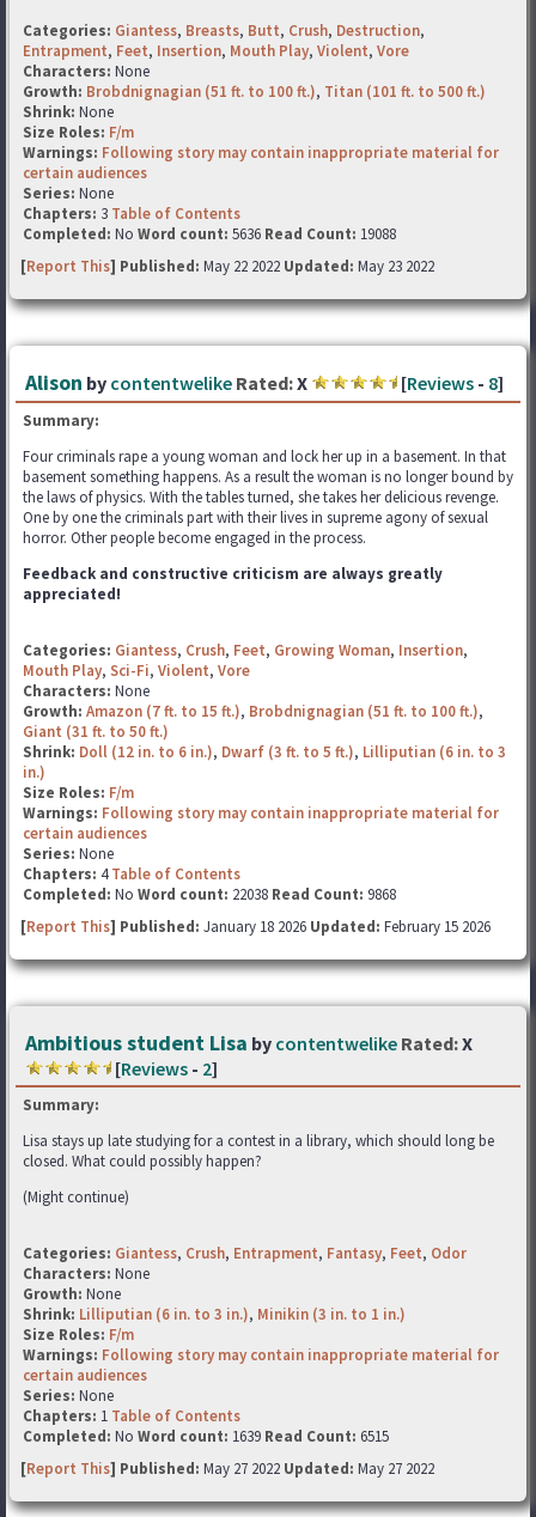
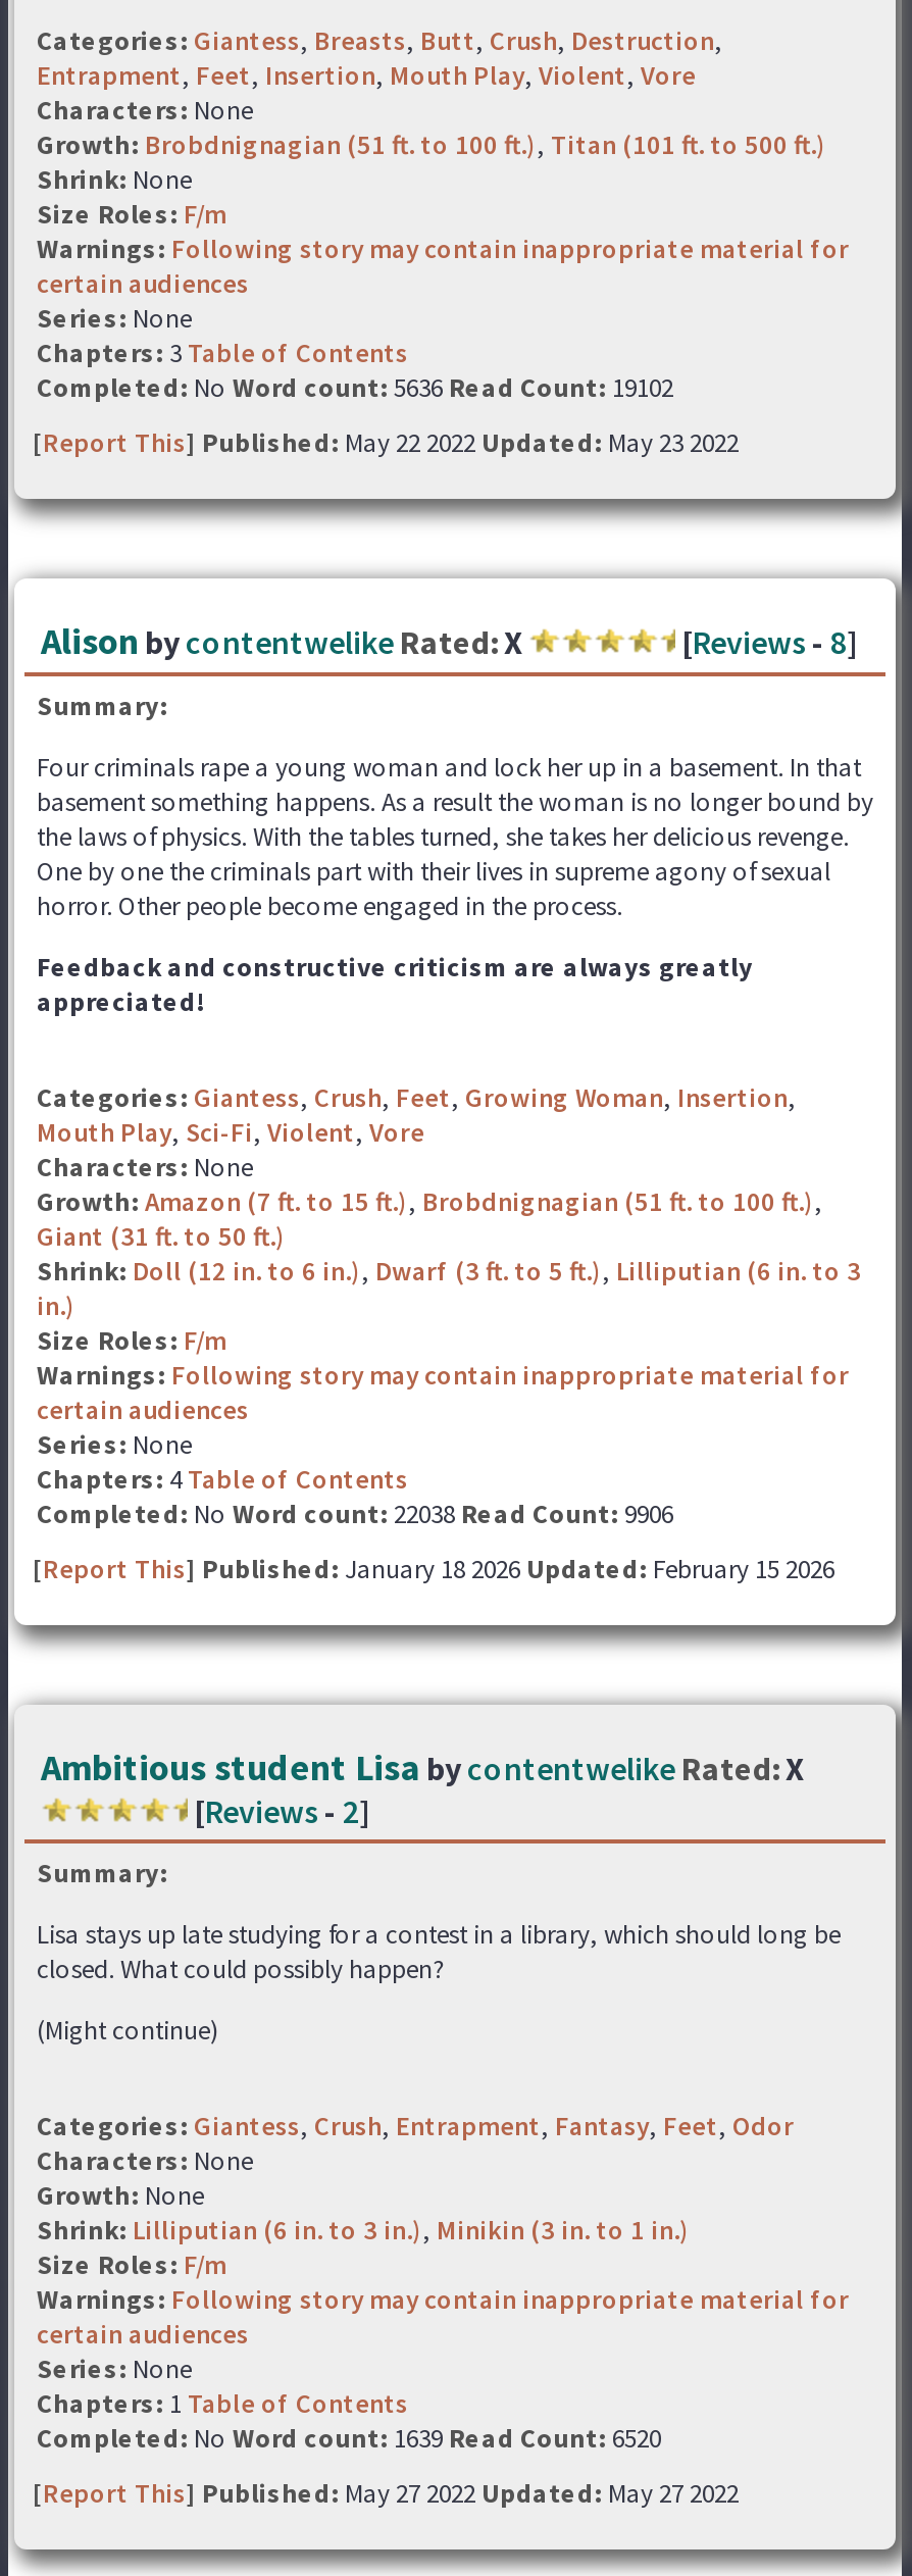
- Completed: No Word count: 5636 Read Count: 19088
+ Completed: No Word count: 5636 Read Count: 19102

- Completed: No Word count: 22038 Read Count: 9868
+ Completed: No Word count: 22038 Read Count: 9906

- Completed: No Word count: 1639 Read Count: 6515
+ Completed: No Word count: 1639 Read Count: 6520
